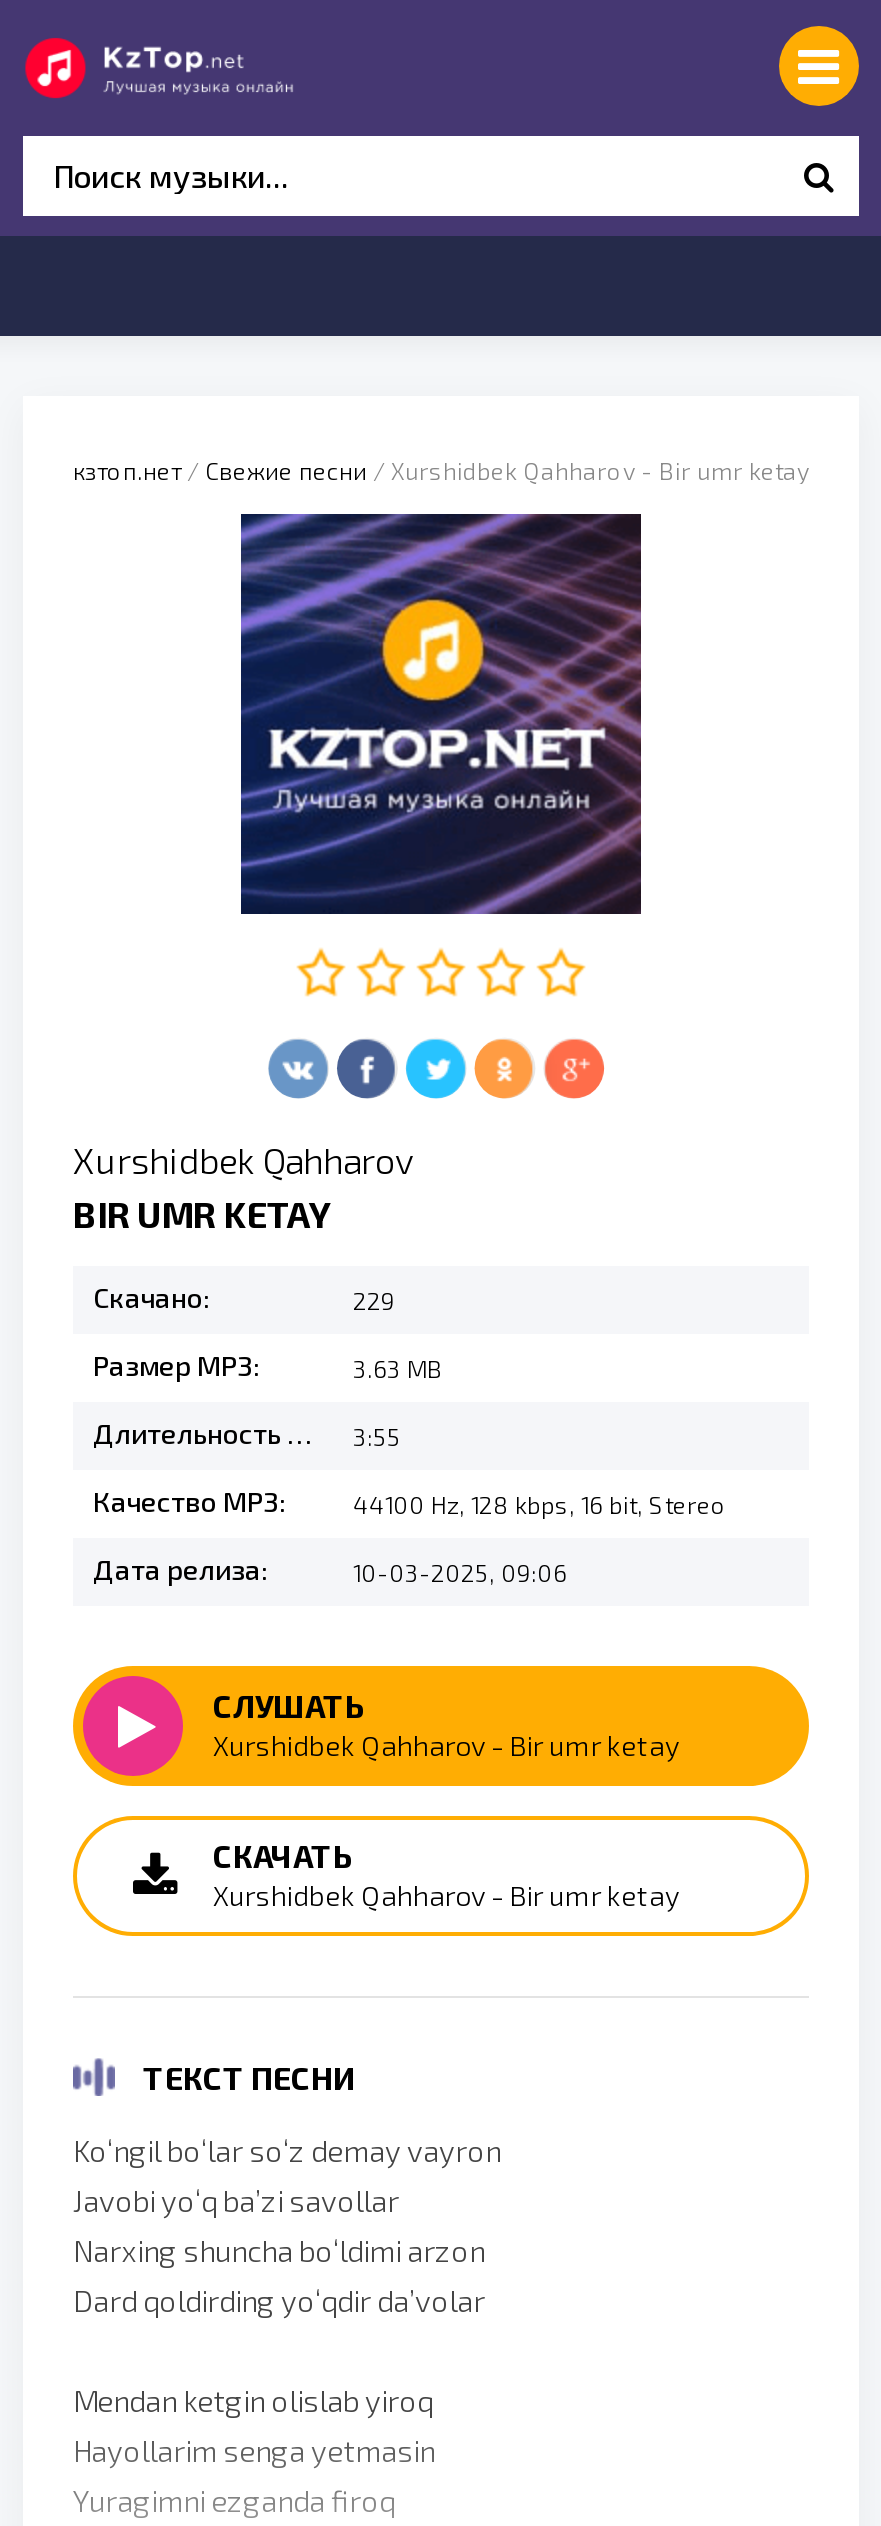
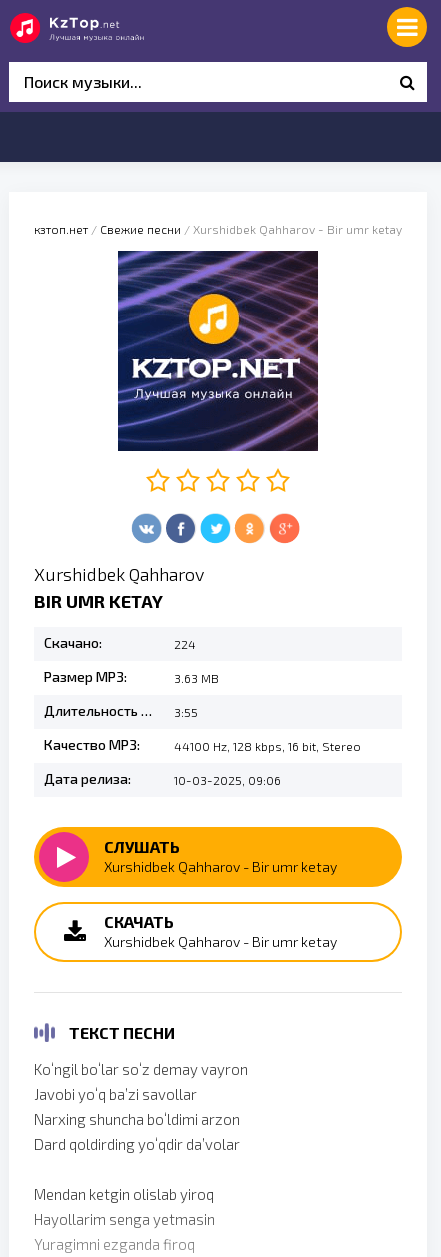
- 229
+ 224
